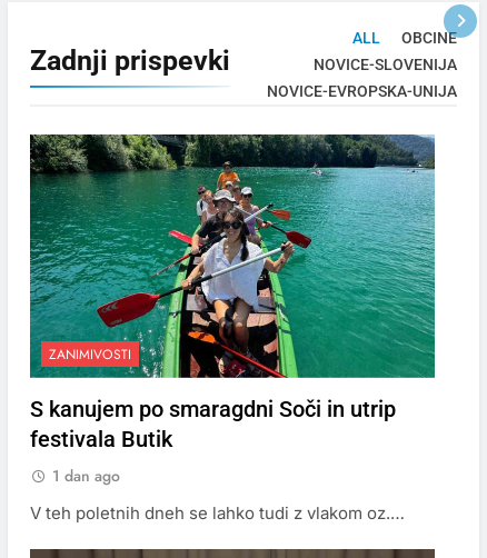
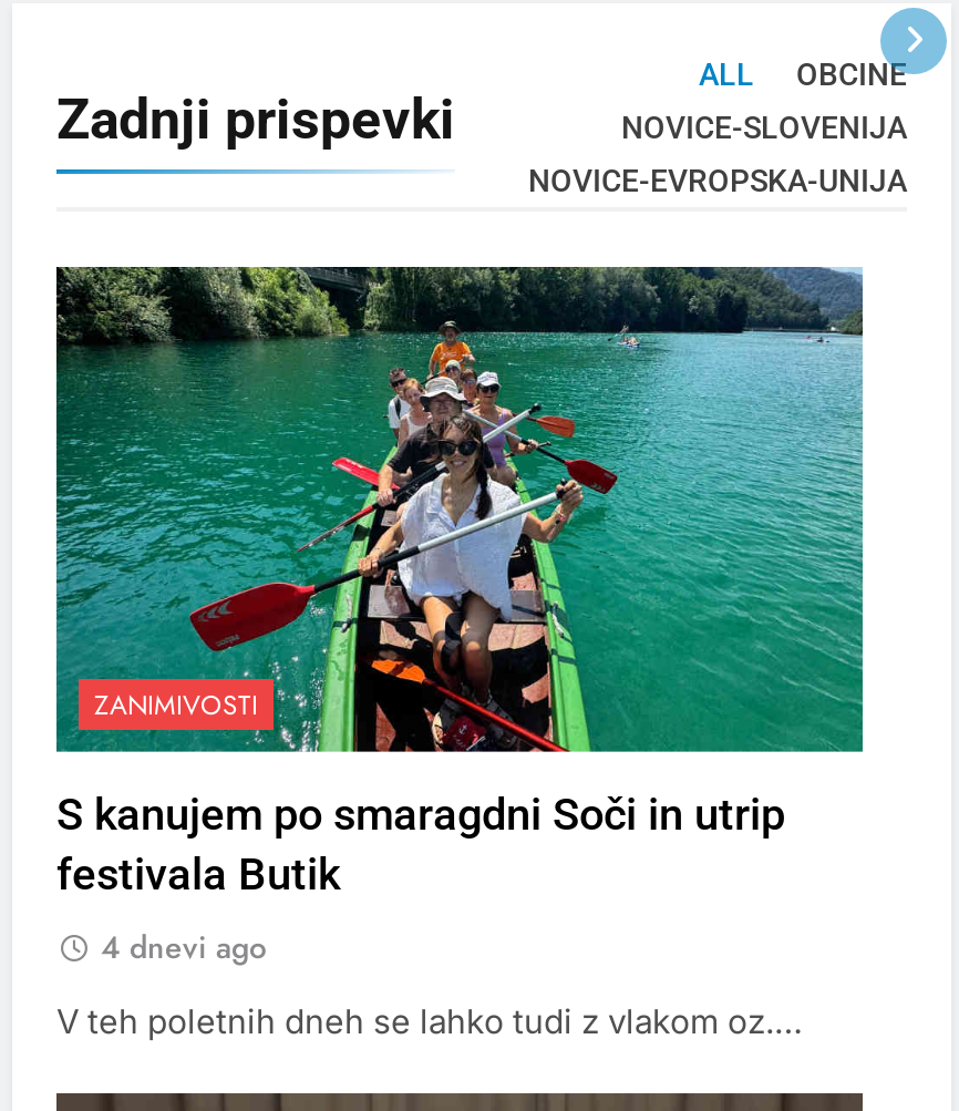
- 1 dan ago
+ 4 dnevi ago
